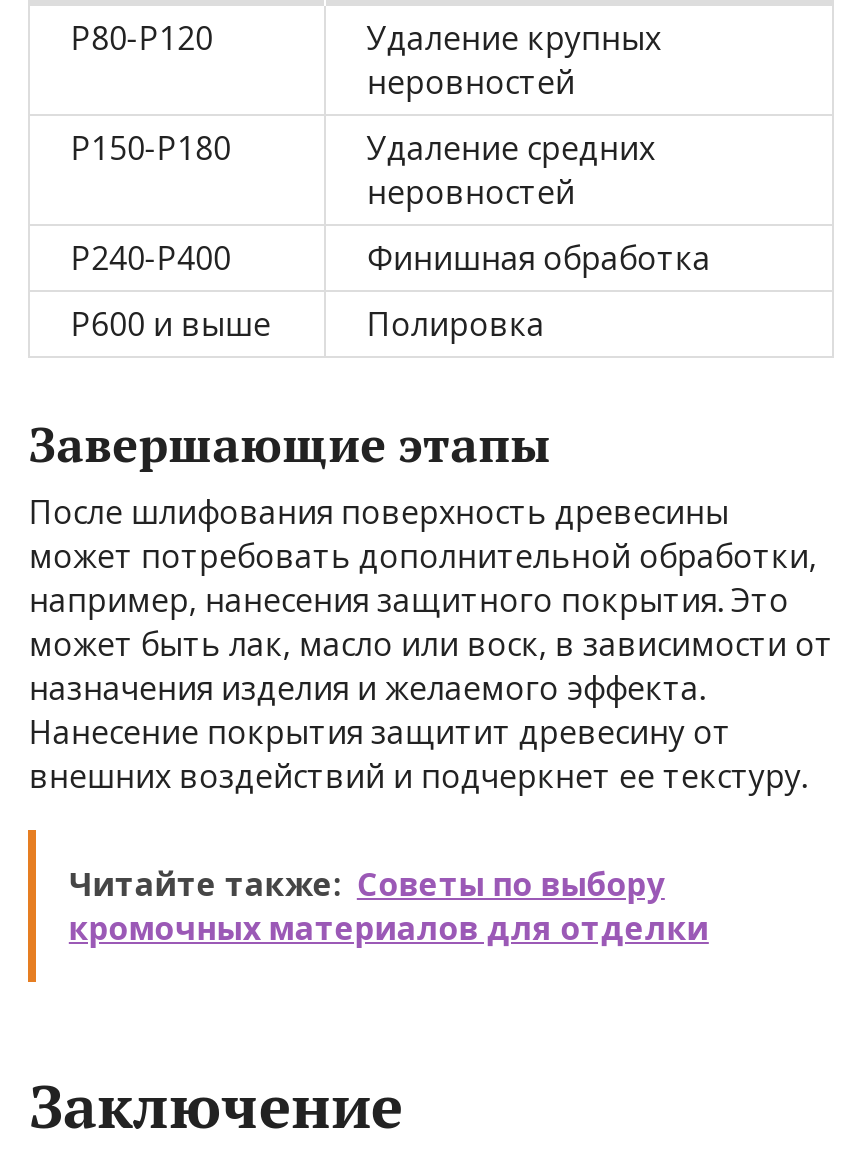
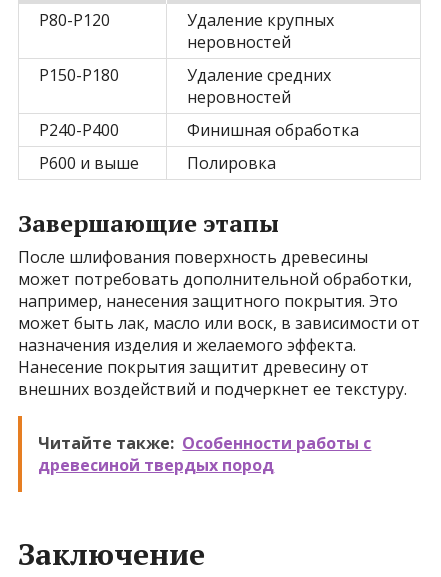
- Читайте также: Советы по выбору
- кромочных материалов для отделки
+ Читайте также: Особенности работы с
+ древесиной твердых пород
